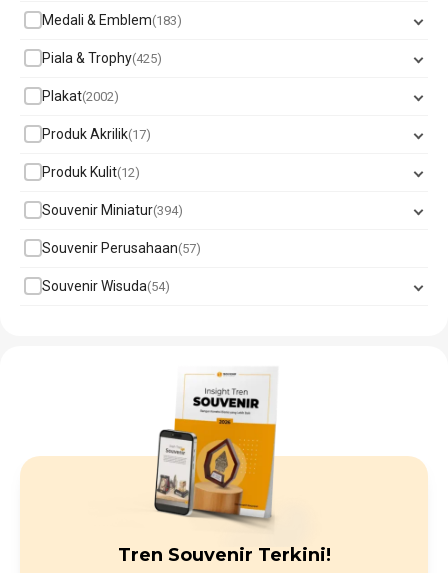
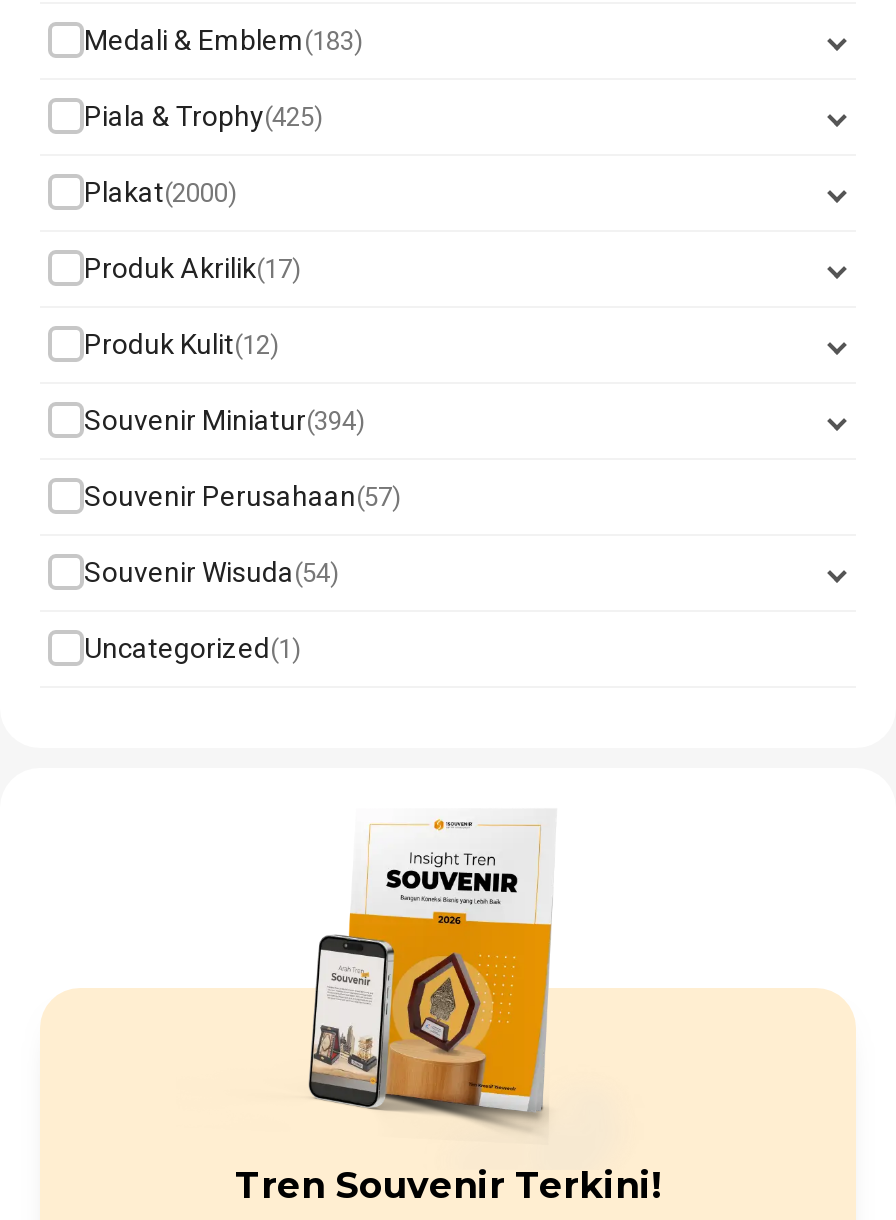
- Plakat 2002
+ Plakat 2000

+ Uncategorized 1
